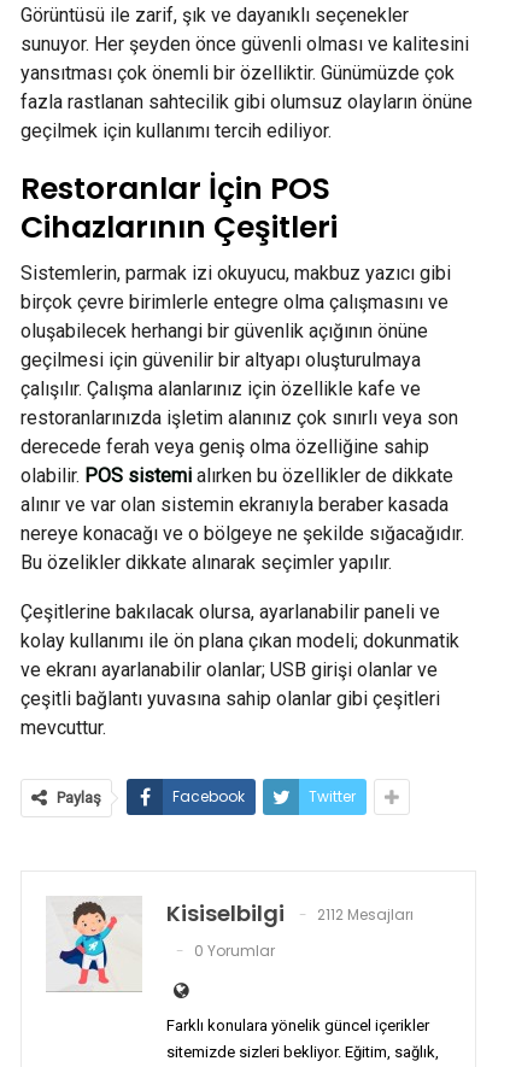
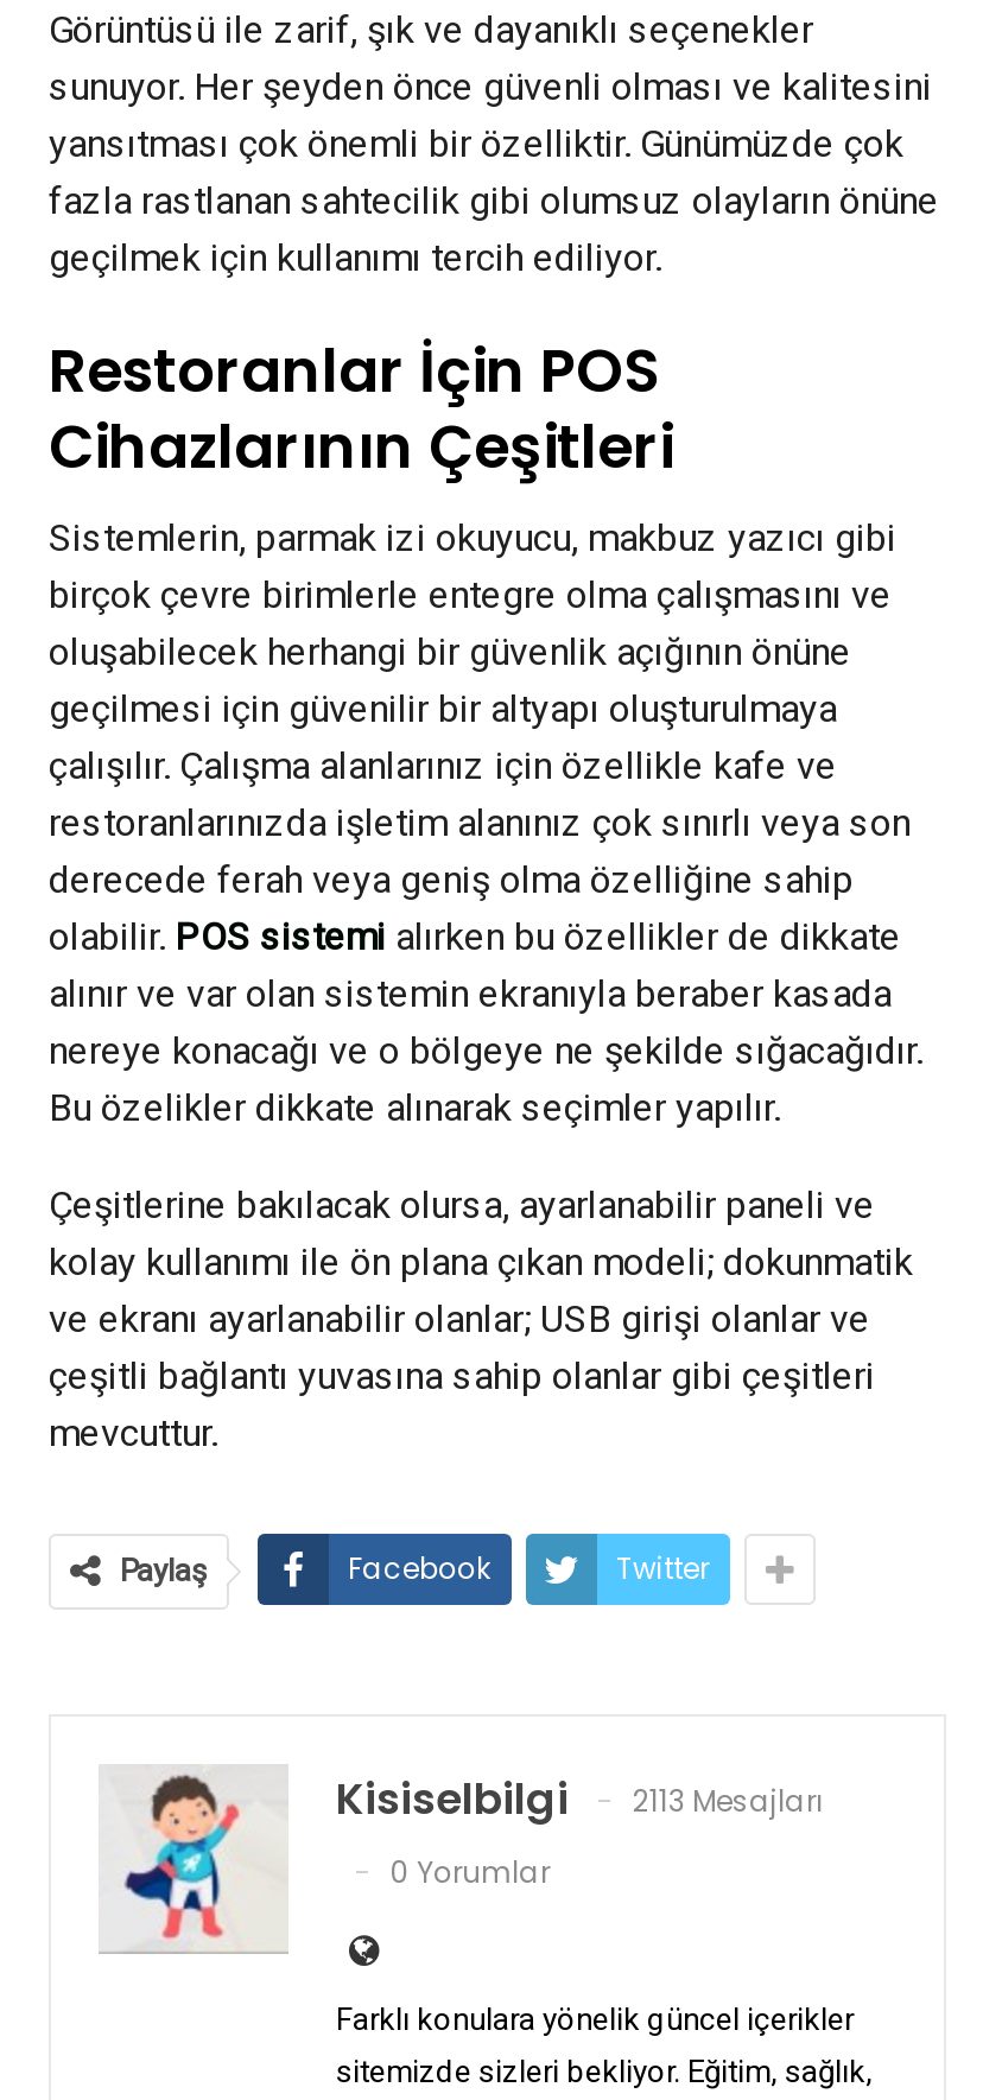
- Kisiselbilgi 2112 Mesajları
+ Kisiselbilgi 2113 Mesajları
